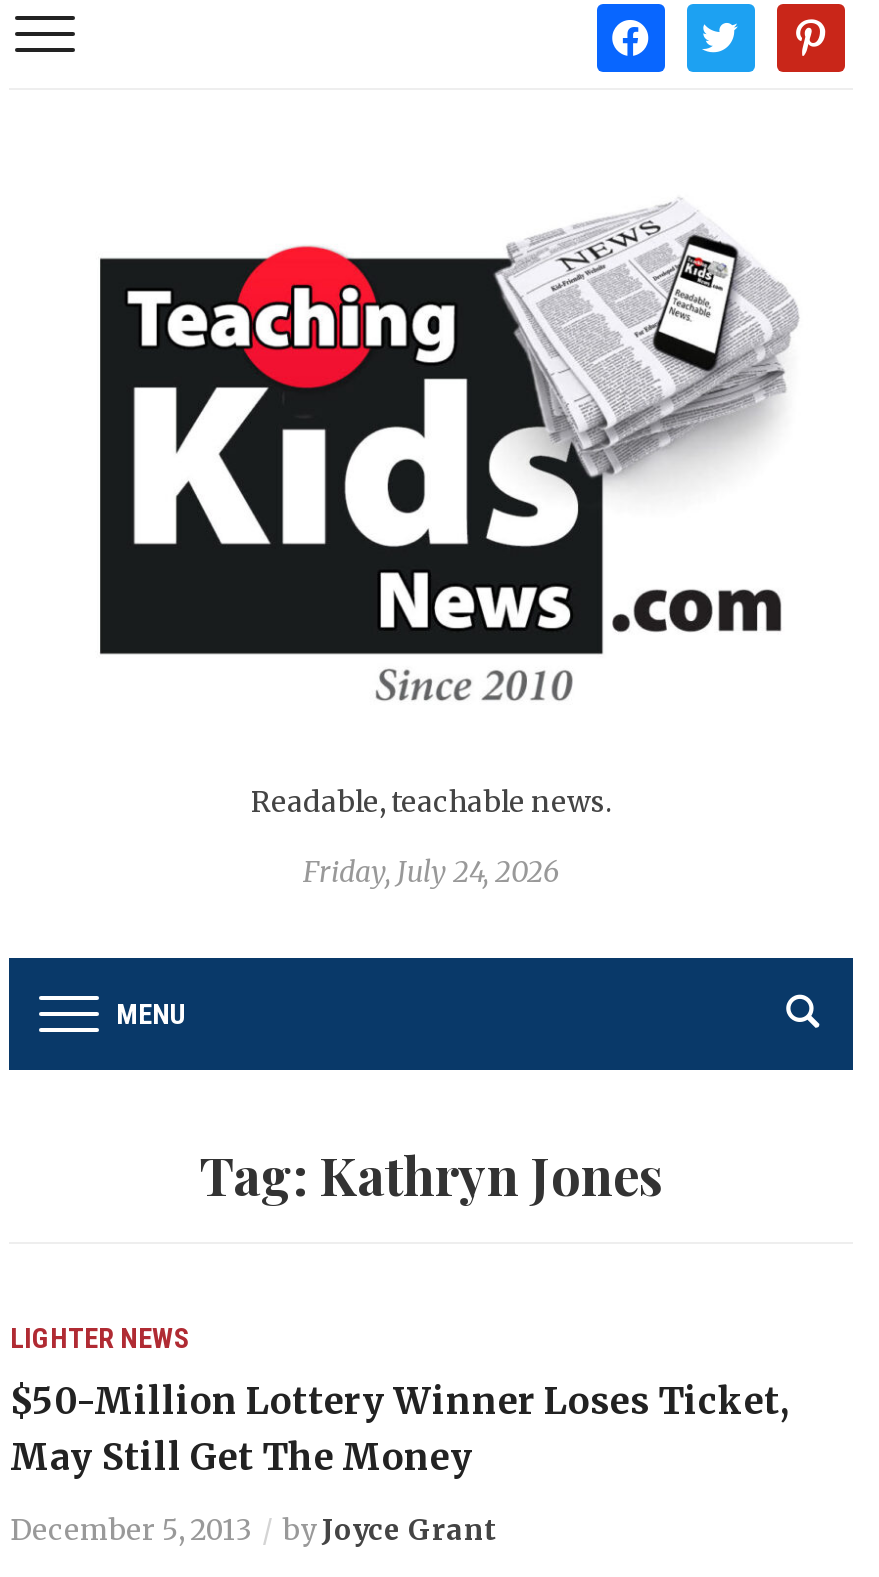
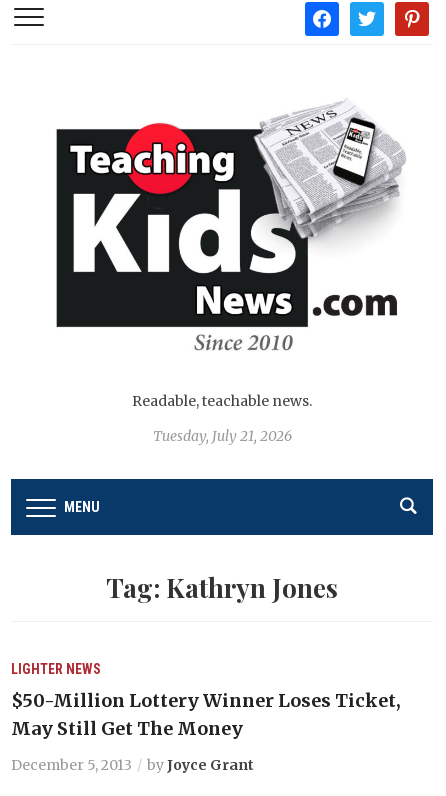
- Friday, July 24, 2026
+ Tuesday, July 21, 2026
